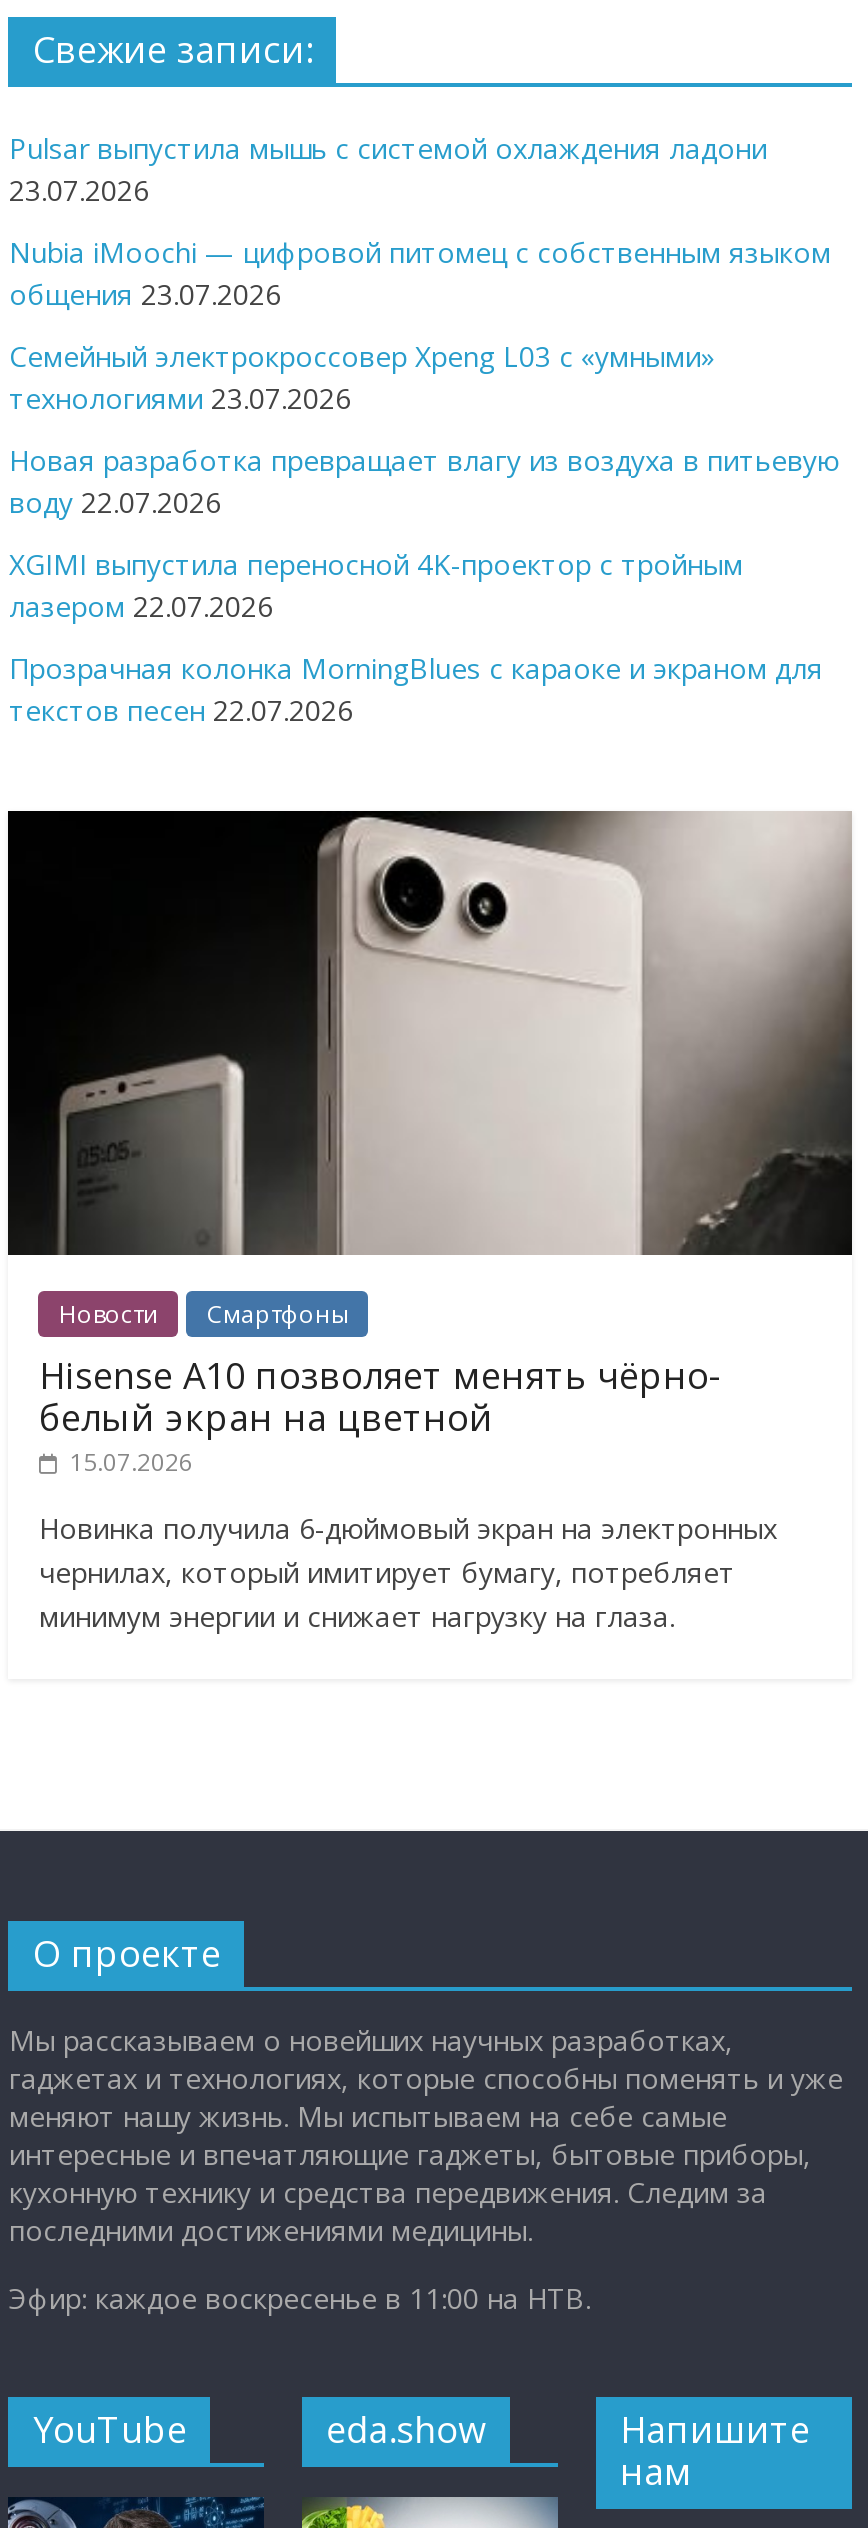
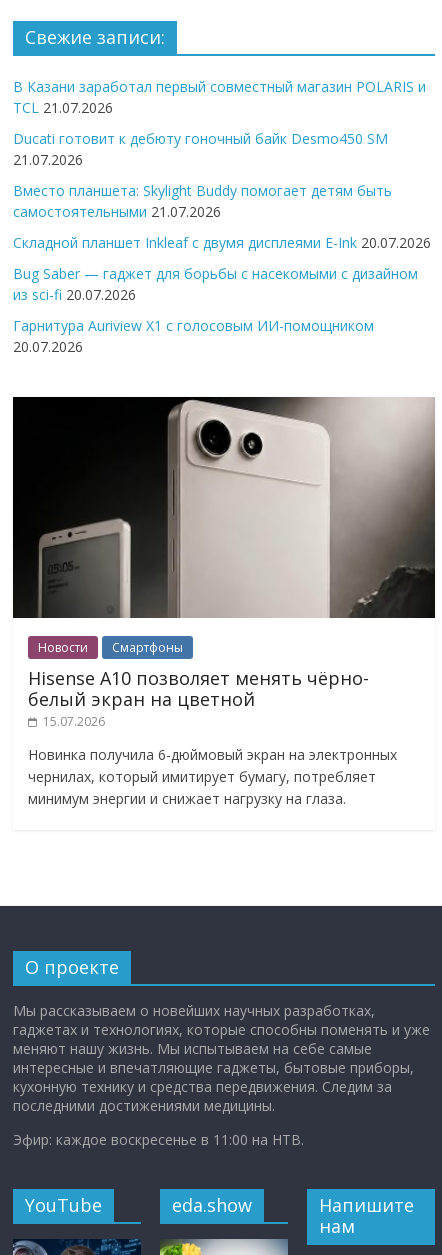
- Pulsar выпустила мышь с системой охлаждения ладони
- 23.07.2026
+ В Казани заработал первый совместный магазин POLARIS и
+ TCL 21.07.2026

- Nubia iMoochi — цифровой питомец с собственным языком
- общения 23.07.2026
+ Ducati готовит к дебюту гоночный байк Desmo450 SM
+ 21.07.2026

- Семейный электрокроссовер Xpeng L03 с «умными»
- технологиями 23.07.2026
+ Вместо планшета: Skylight Buddy помогает детям быть
+ самостоятельными 21.07.2026

- Новая разработка превращает влагу из воздуха в питьевую
- воду 22.07.2026
+ Складной планшет Inkleaf с двумя дисплеями E-Ink 20.07.2026

- XGIMI выпустила переносной 4K-проектор с тройным
- лазером 22.07.2026
+ Bug Saber — гаджет для борьбы с насекомыми с дизайном
+ из sci-fi 20.07.2026

- Прозрачная колонка MorningBlues с караоке и экраном для
- текстов песен 22.07.2026
+ Гарнитура Auriview X1 с голосовым ИИ-помощником
+ 20.07.2026
